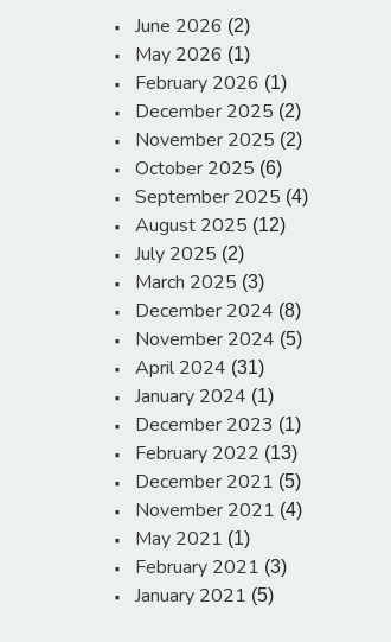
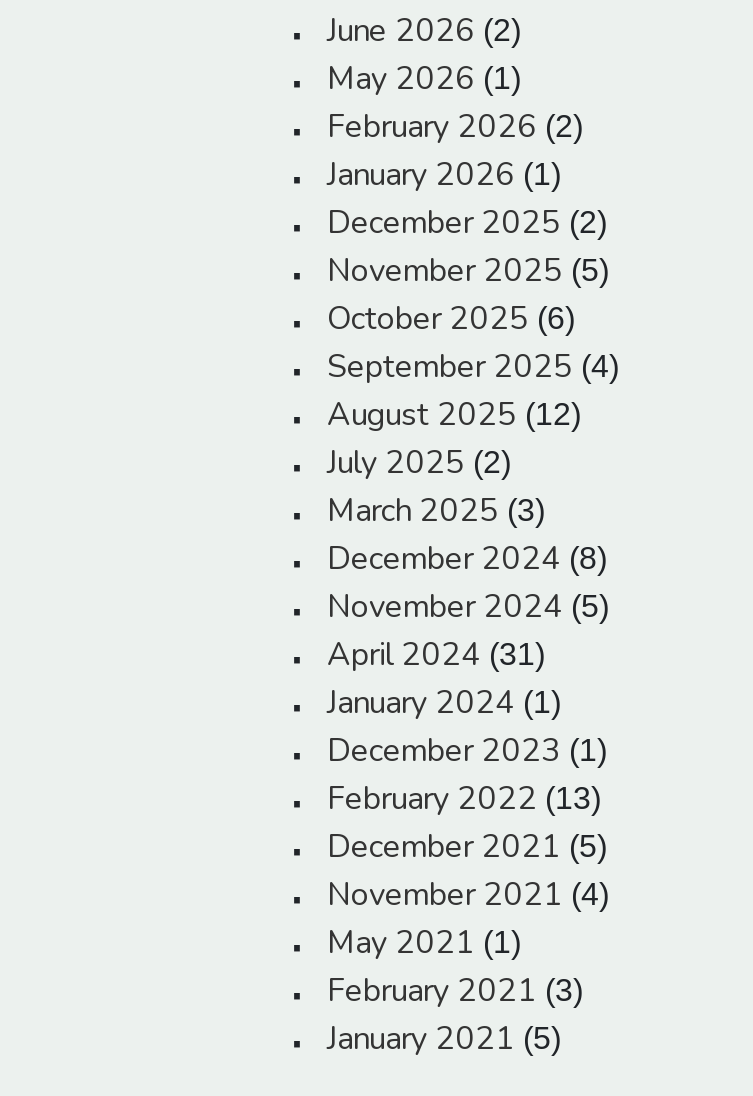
- February 2026 (1)
+ February 2026 (2)
+ January 2026 (1)

- November 2025 (2)
+ November 2025 (5)
